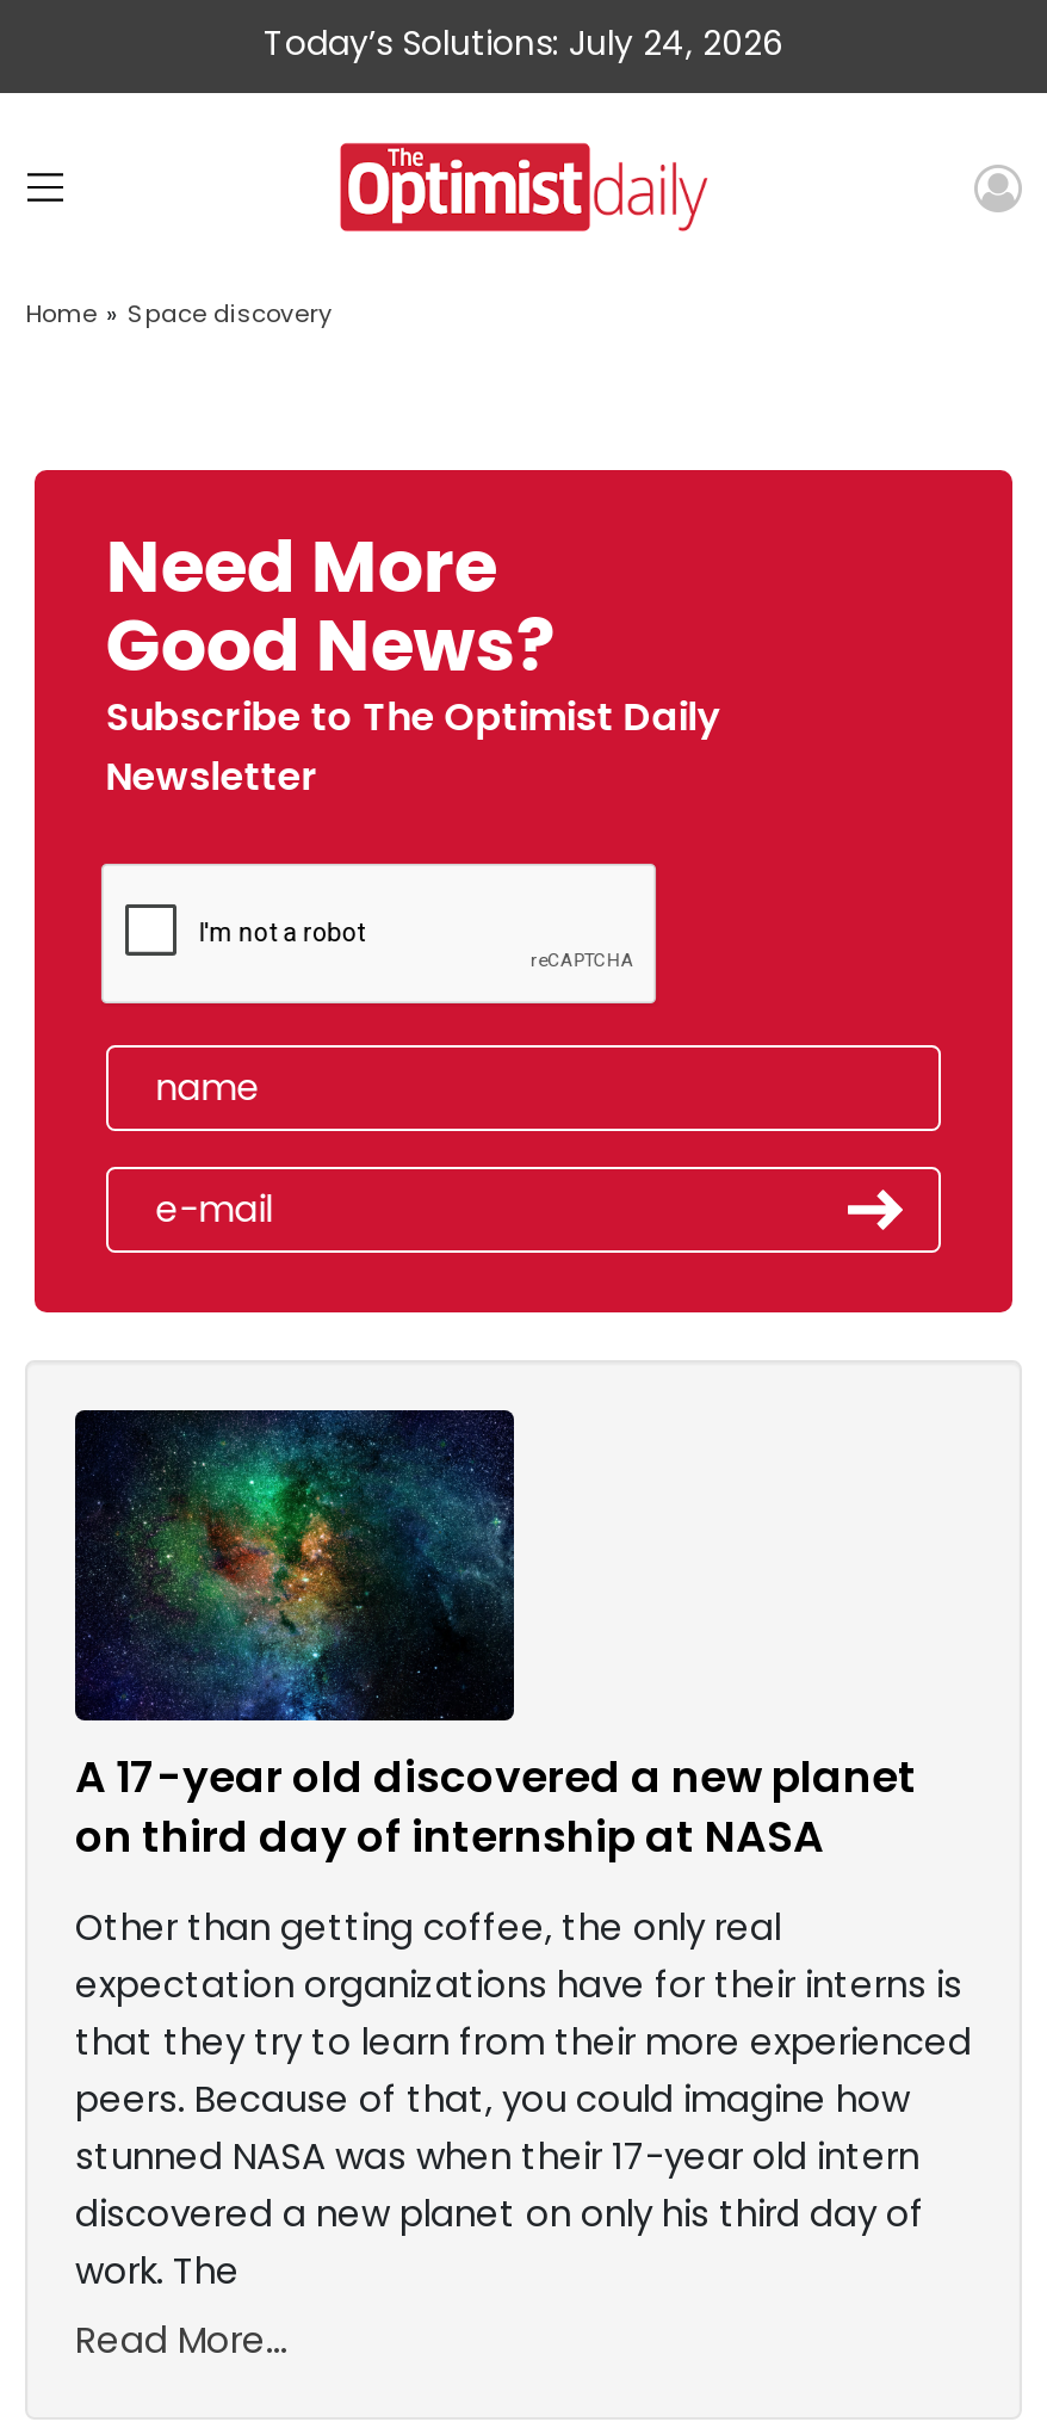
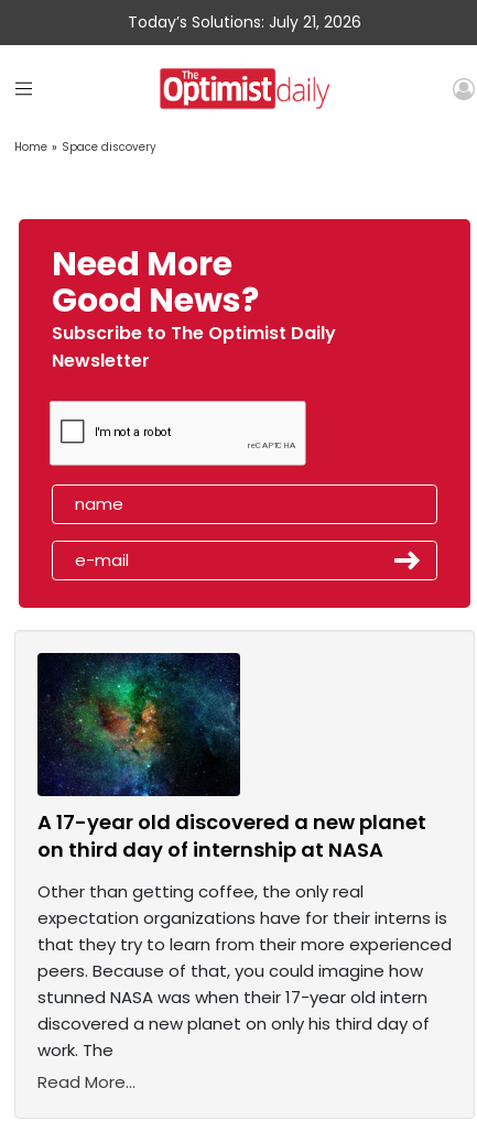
- Today’s Solutions: July 24, 2026
+ Today’s Solutions: July 21, 2026
